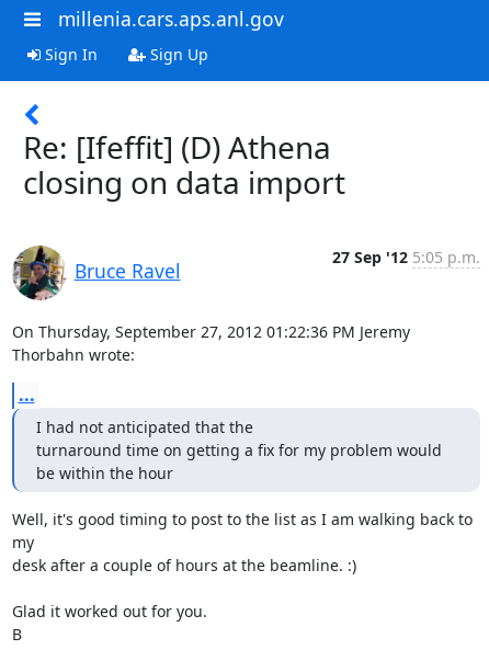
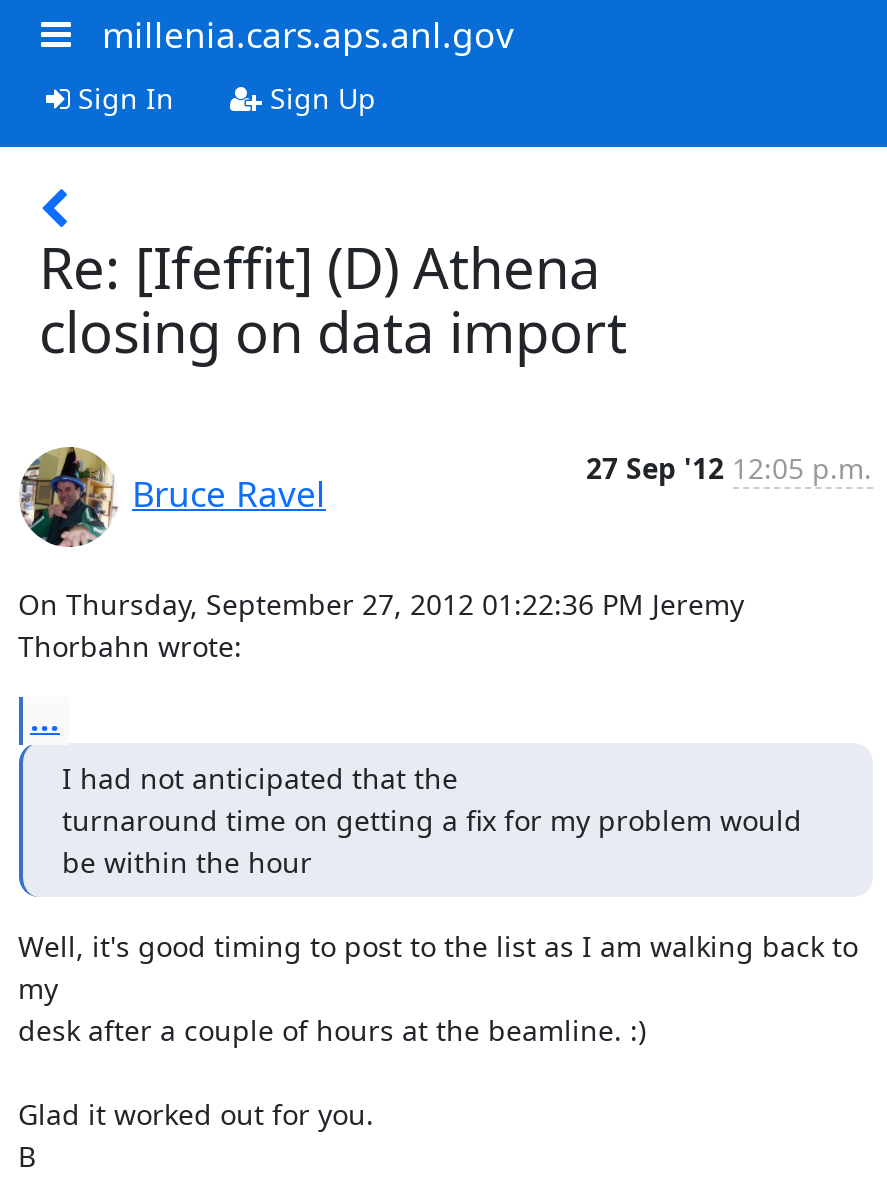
- 27 Sep '12 5:05 p.m.
+ 27 Sep '12 12:05 p.m.
